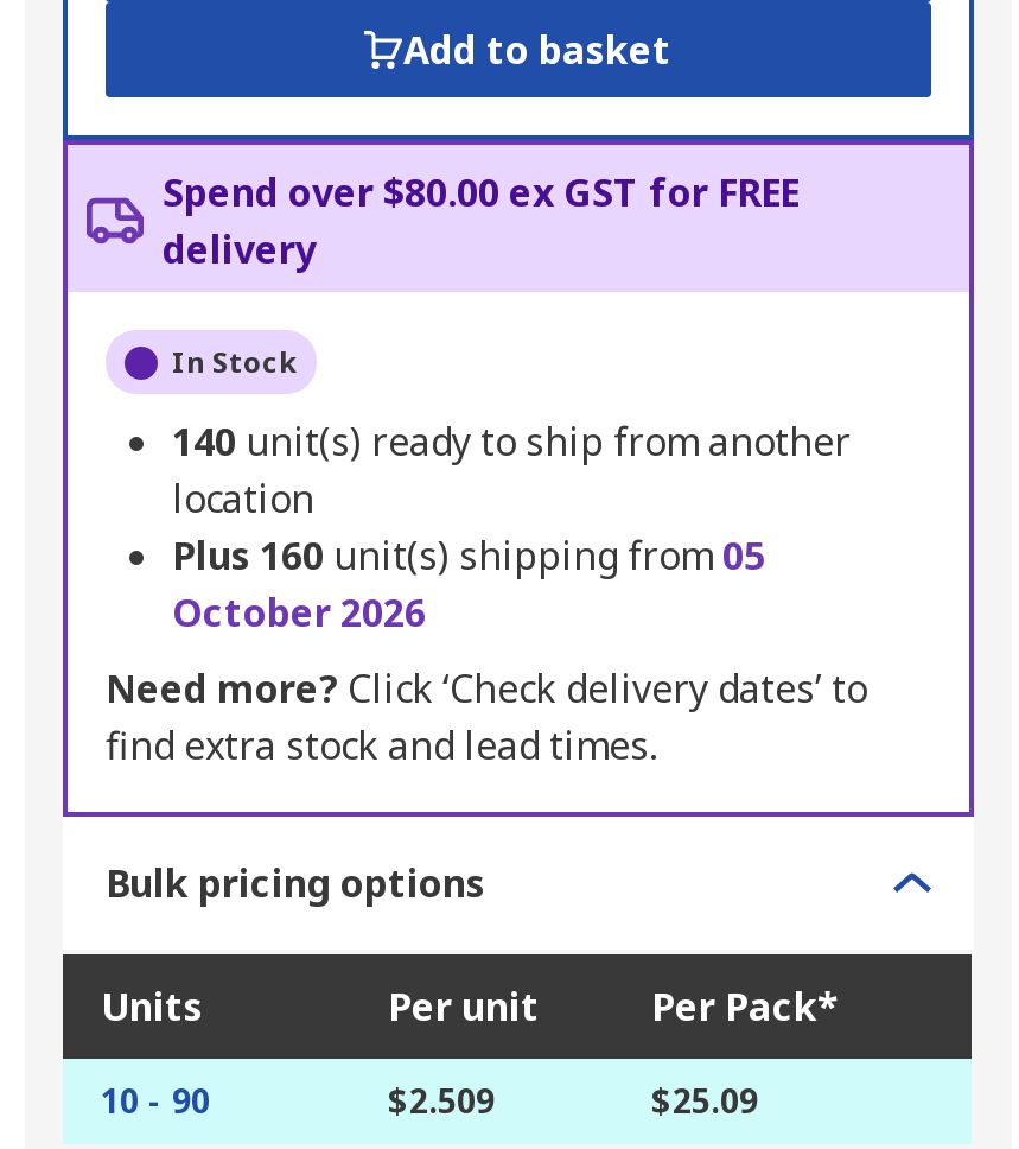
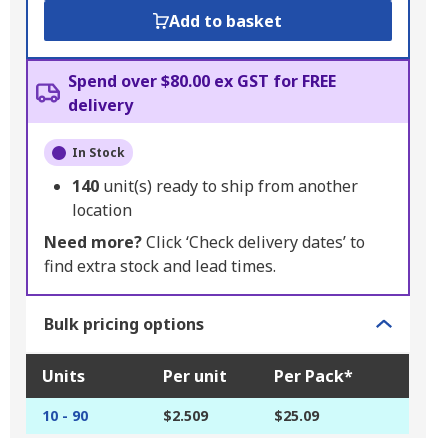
- Plus 160 unit(s) shipping from 05
- October 2026
